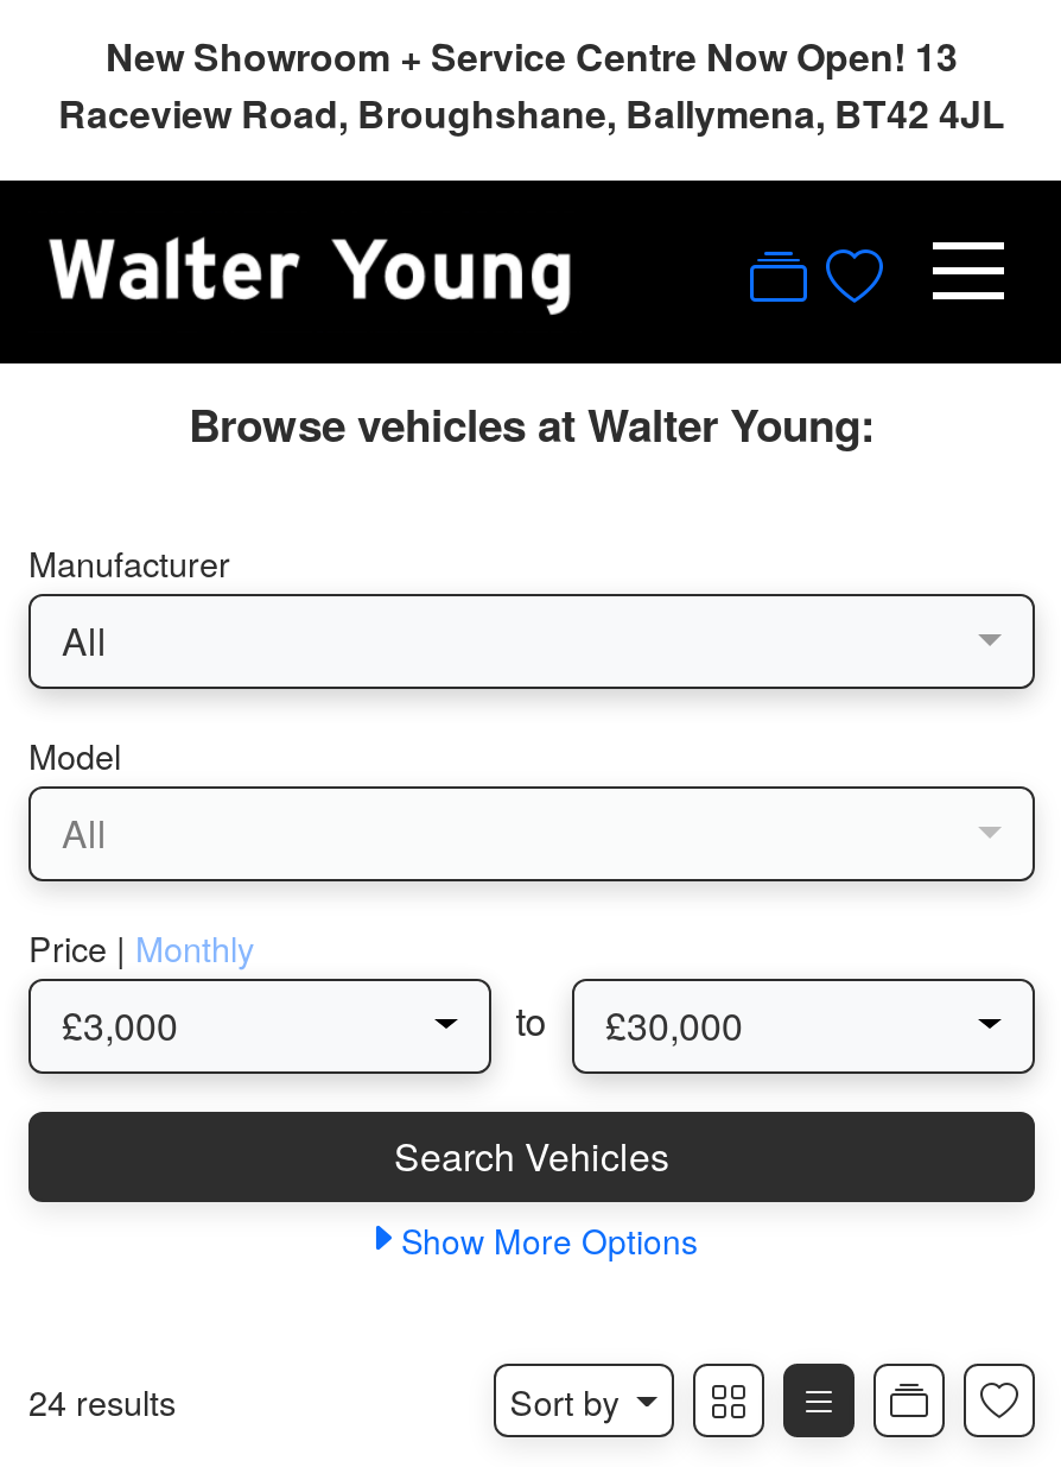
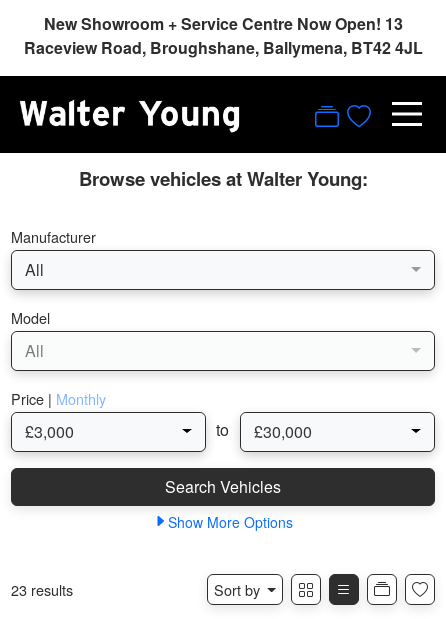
- 24 results
+ 23 results
